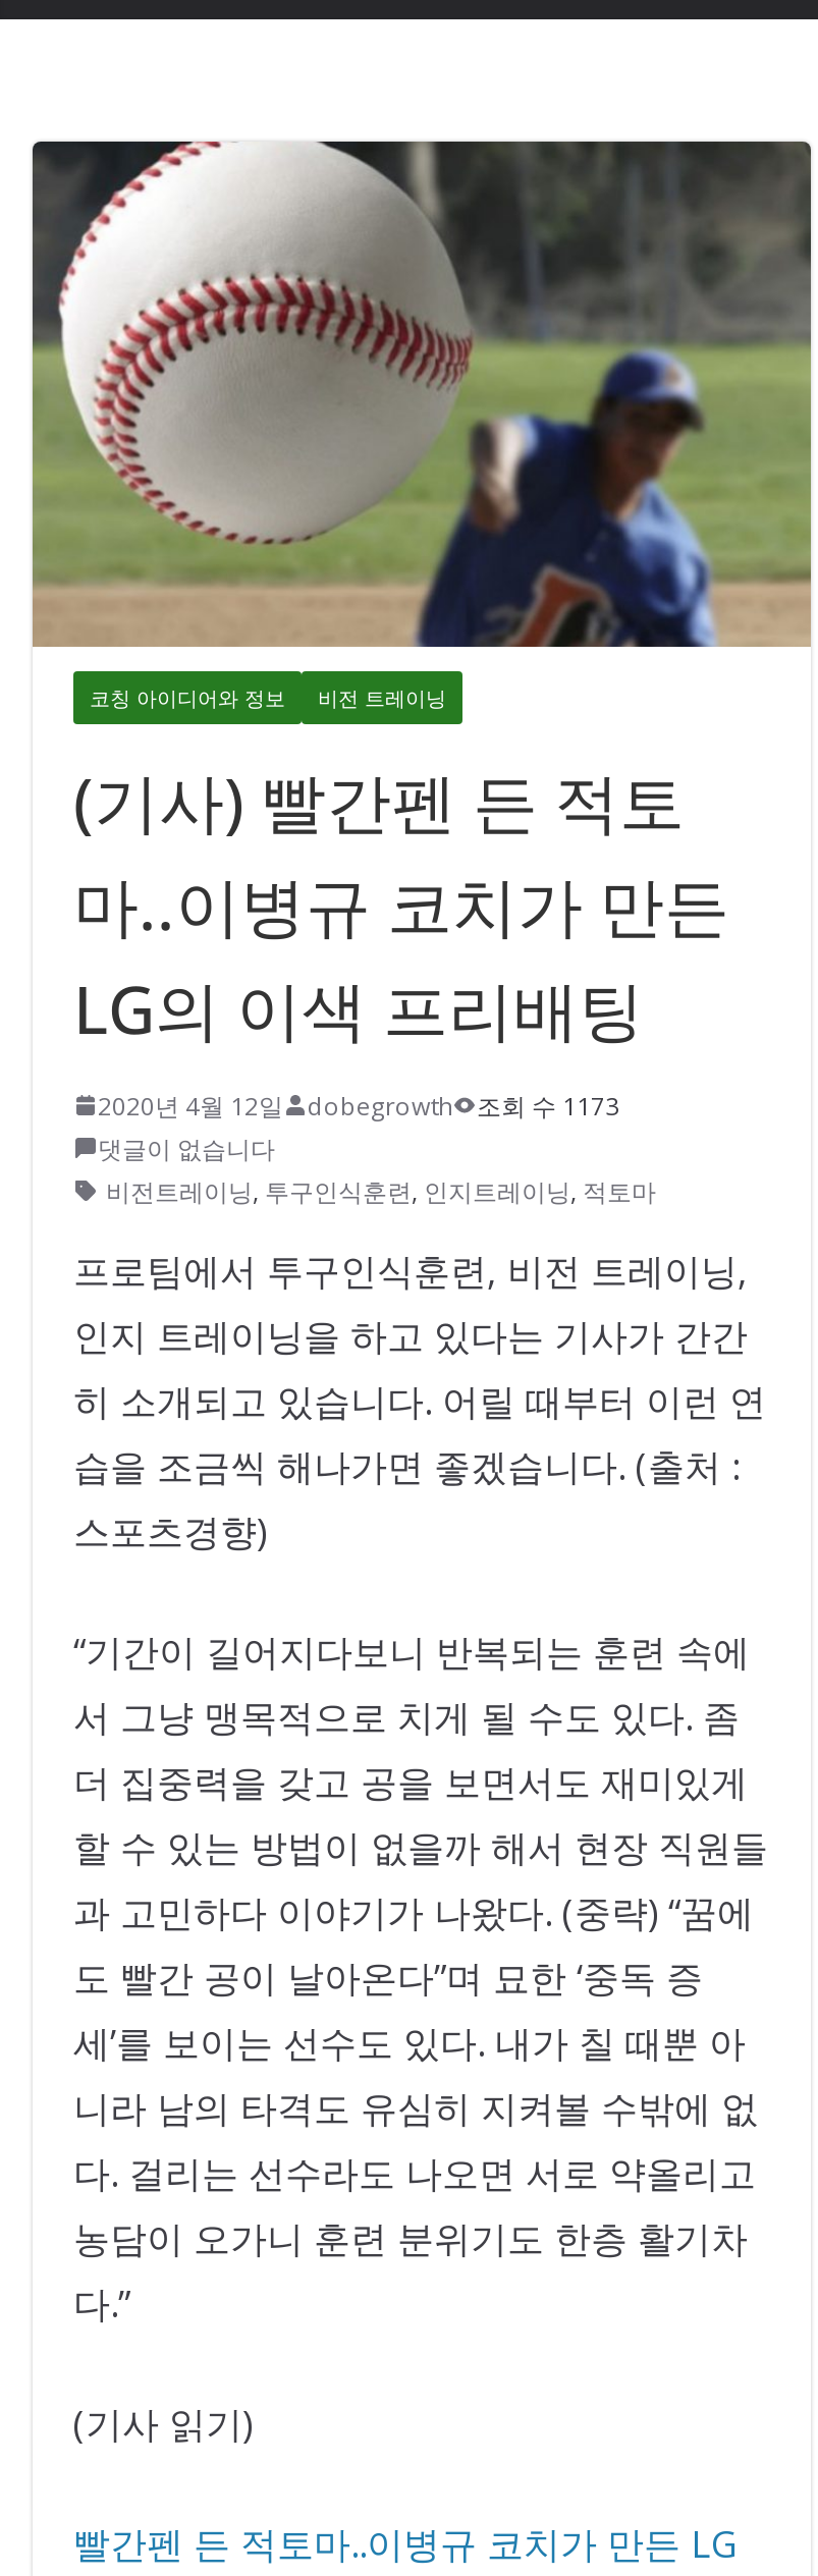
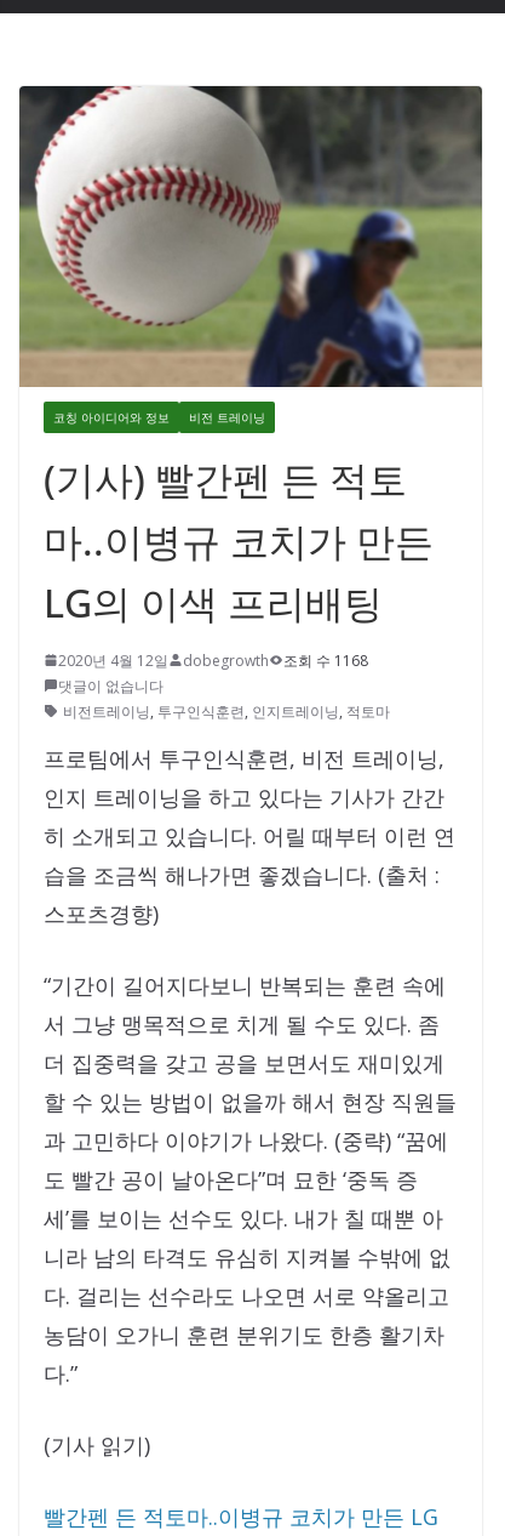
- 조회 수 1173
+ 조회 수 1168
